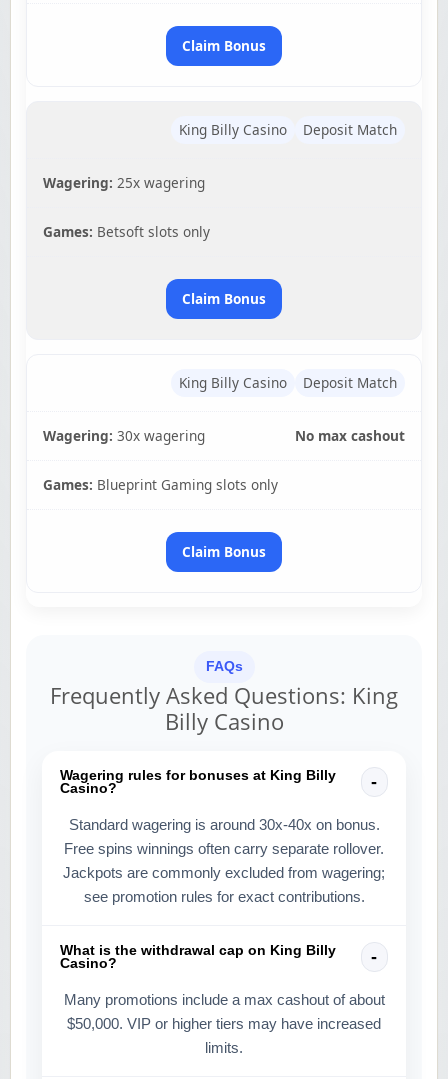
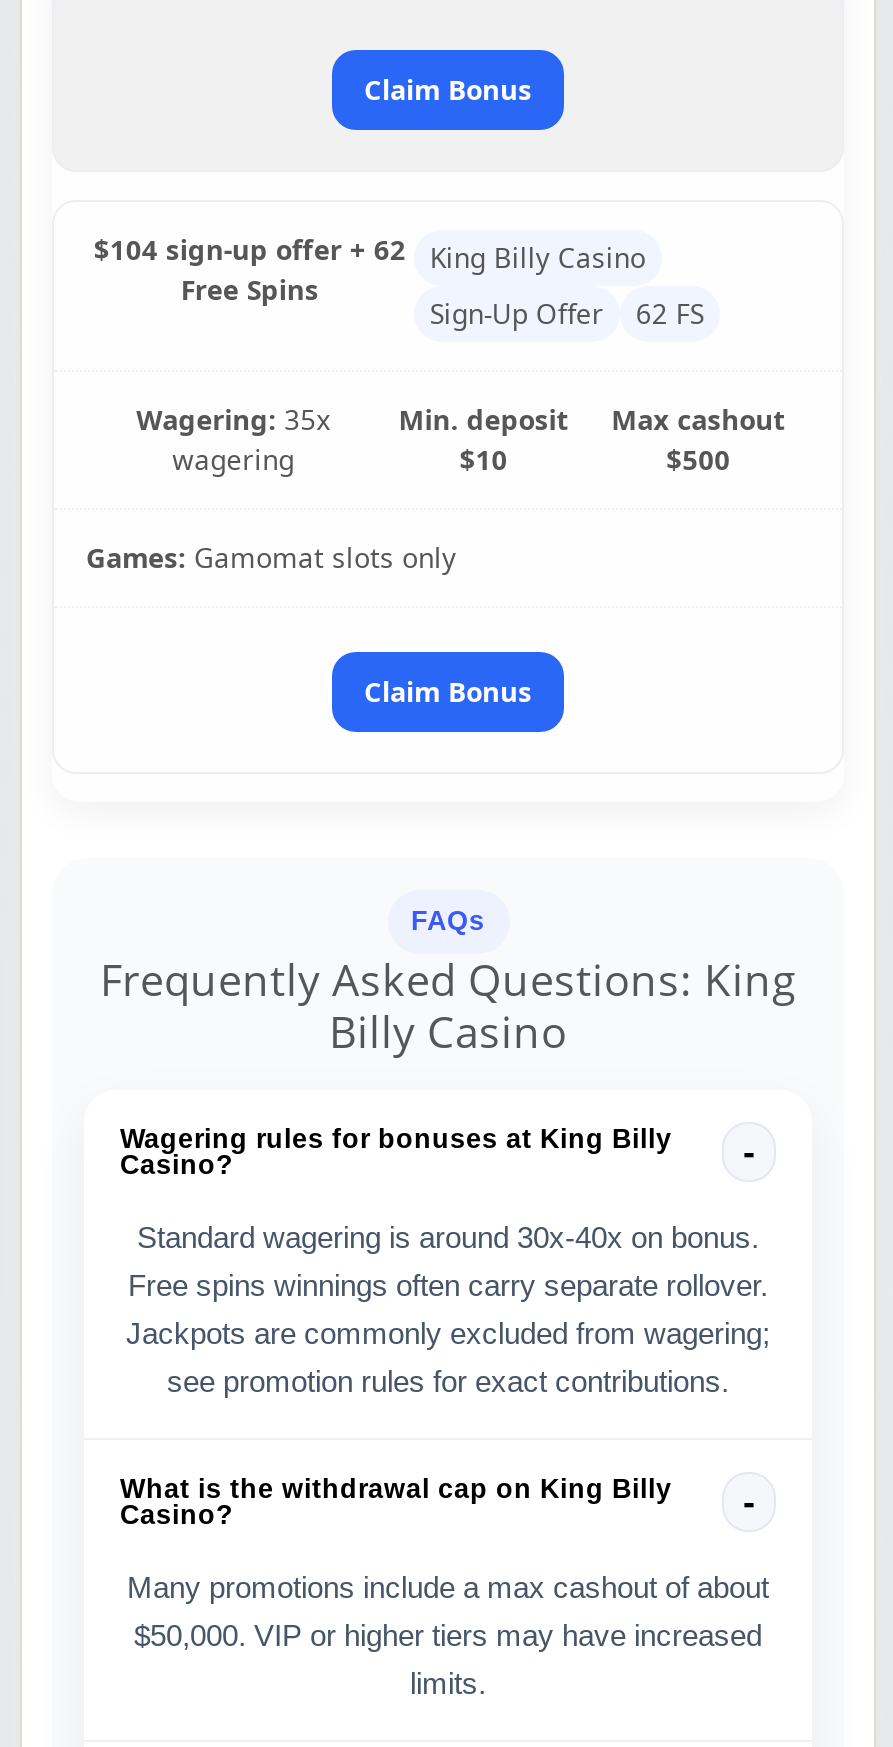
+ $104 sign-up offer + 62
+ Free Spins

- Deposit Match
- Wagering: 25x wagering
- Games: Betsoft slots only
+ Sign-Up Offer
+ 62 FS
+ Wagering: 35x
+ wagering

- Claim Bonus
+ Min. deposit
+ $10

- King Billy Casino
- Deposit Match
- Wagering: 30x wagering
- No max cashout
- Games: Blueprint Gaming slots only
+ Max cashout
+ $500
+ Games: Gamomat slots only
